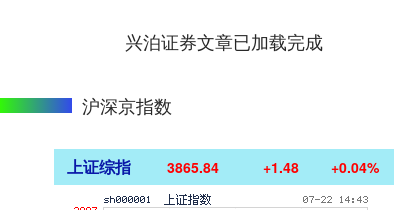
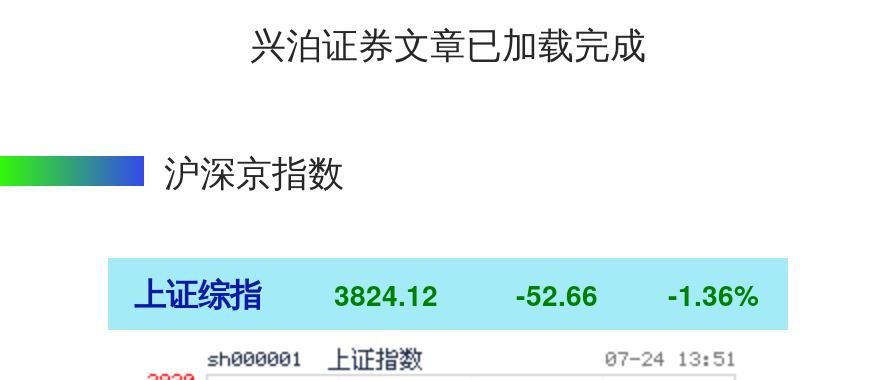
- 3865.84
+ 3824.12

- +1.48
+ -52.66

- +0.04%
+ -1.36%
